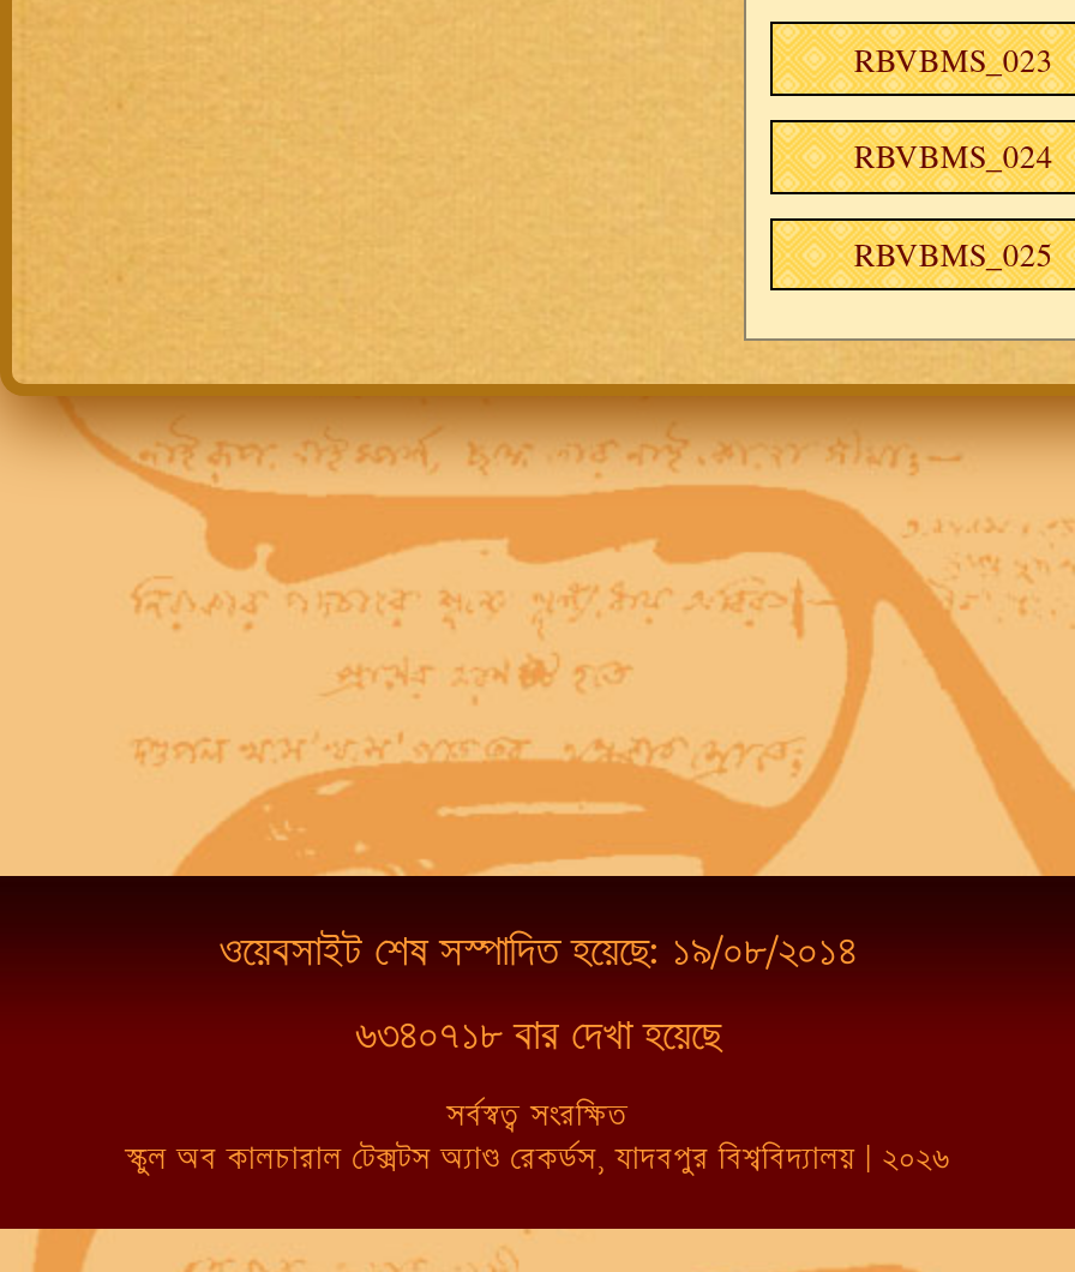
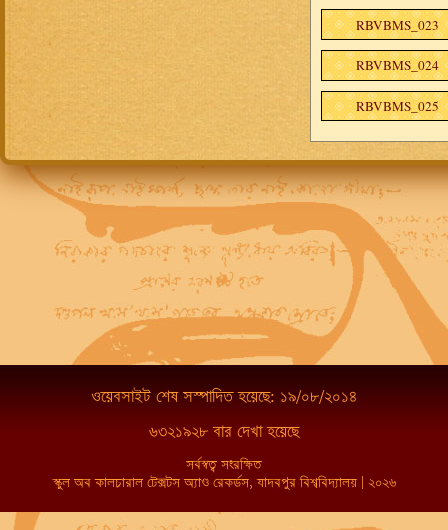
- ৬৩৪০৭১৮ বার দেখা হয়েছে
+ ৬৩২১৯২৮ বার দেখা হয়েছে
